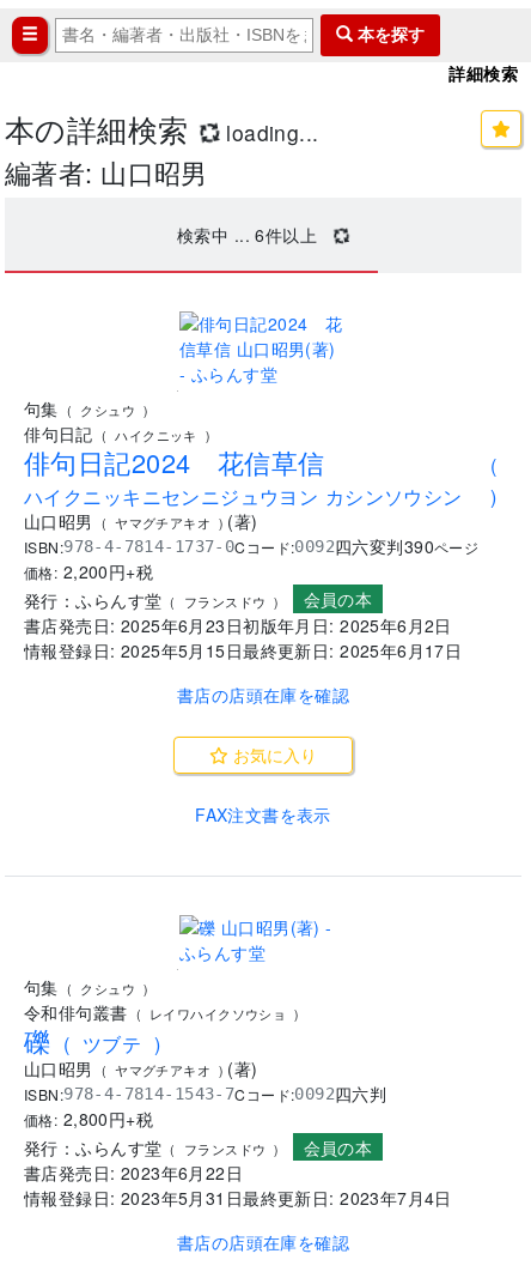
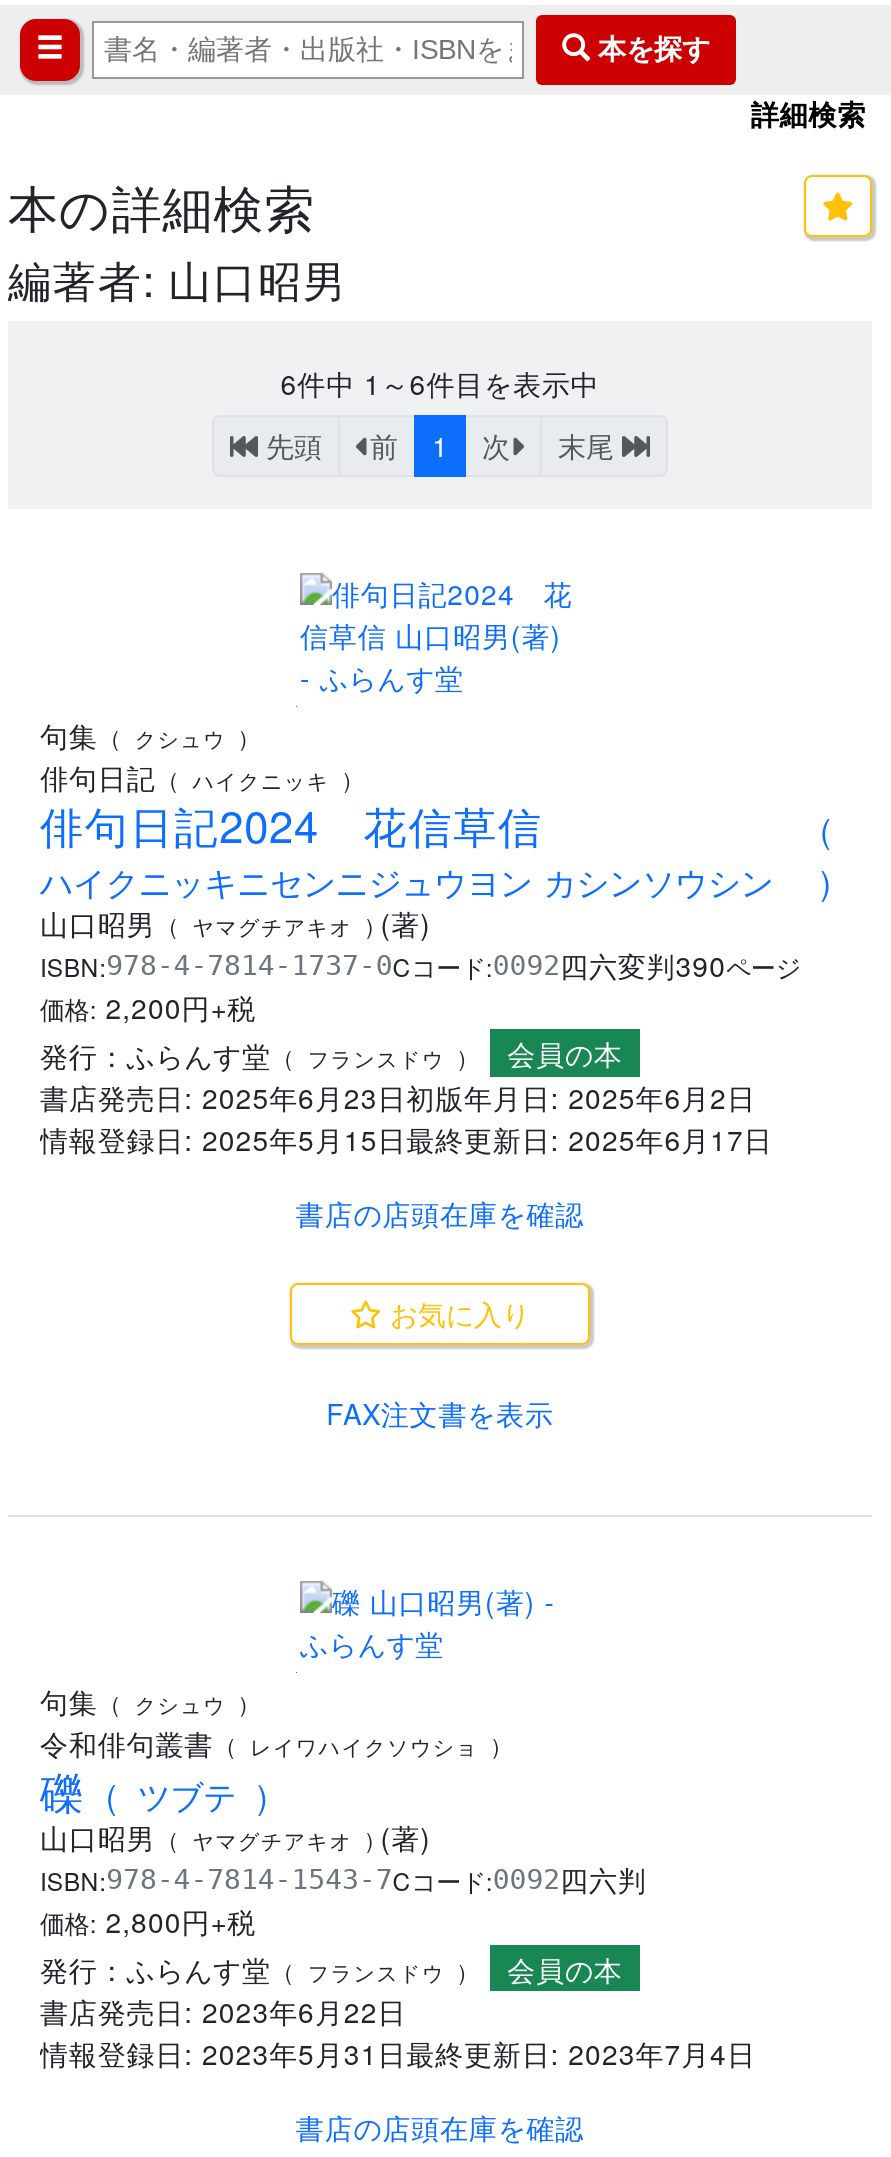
- loading...

- 検索中 ... 6件以上
+ 6件中1～6件目を表示中
+ 先頭
+ 前
+ 1
+ 次
+ 末尾
